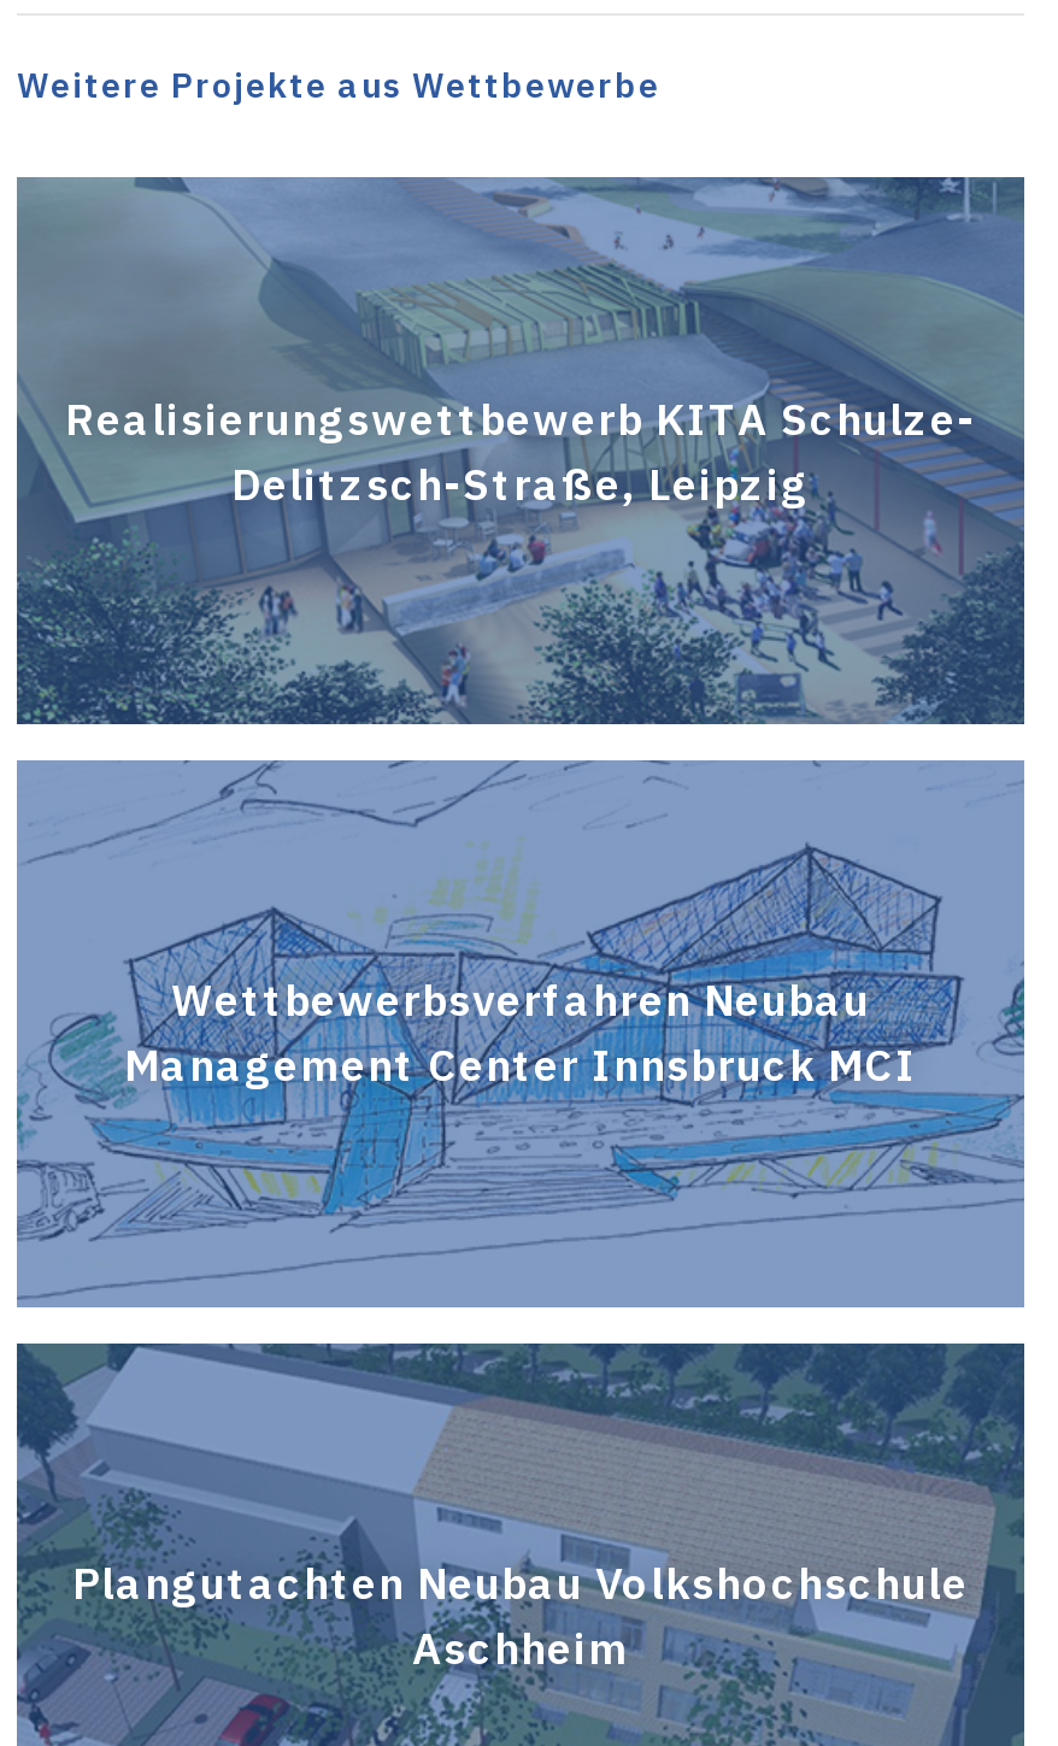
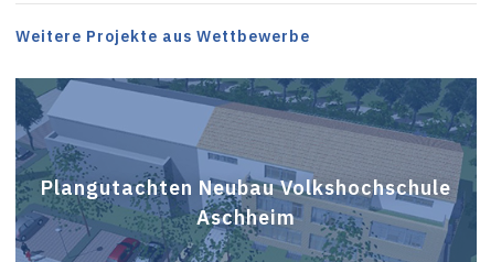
- [image]
- Realisierungswettbewerb KITA Schulze-
- Delitzsch-Straße, Leipzig

- [image]
- Wettbewerbsverfahren Neubau
- Management Center Innsbruck MCI
